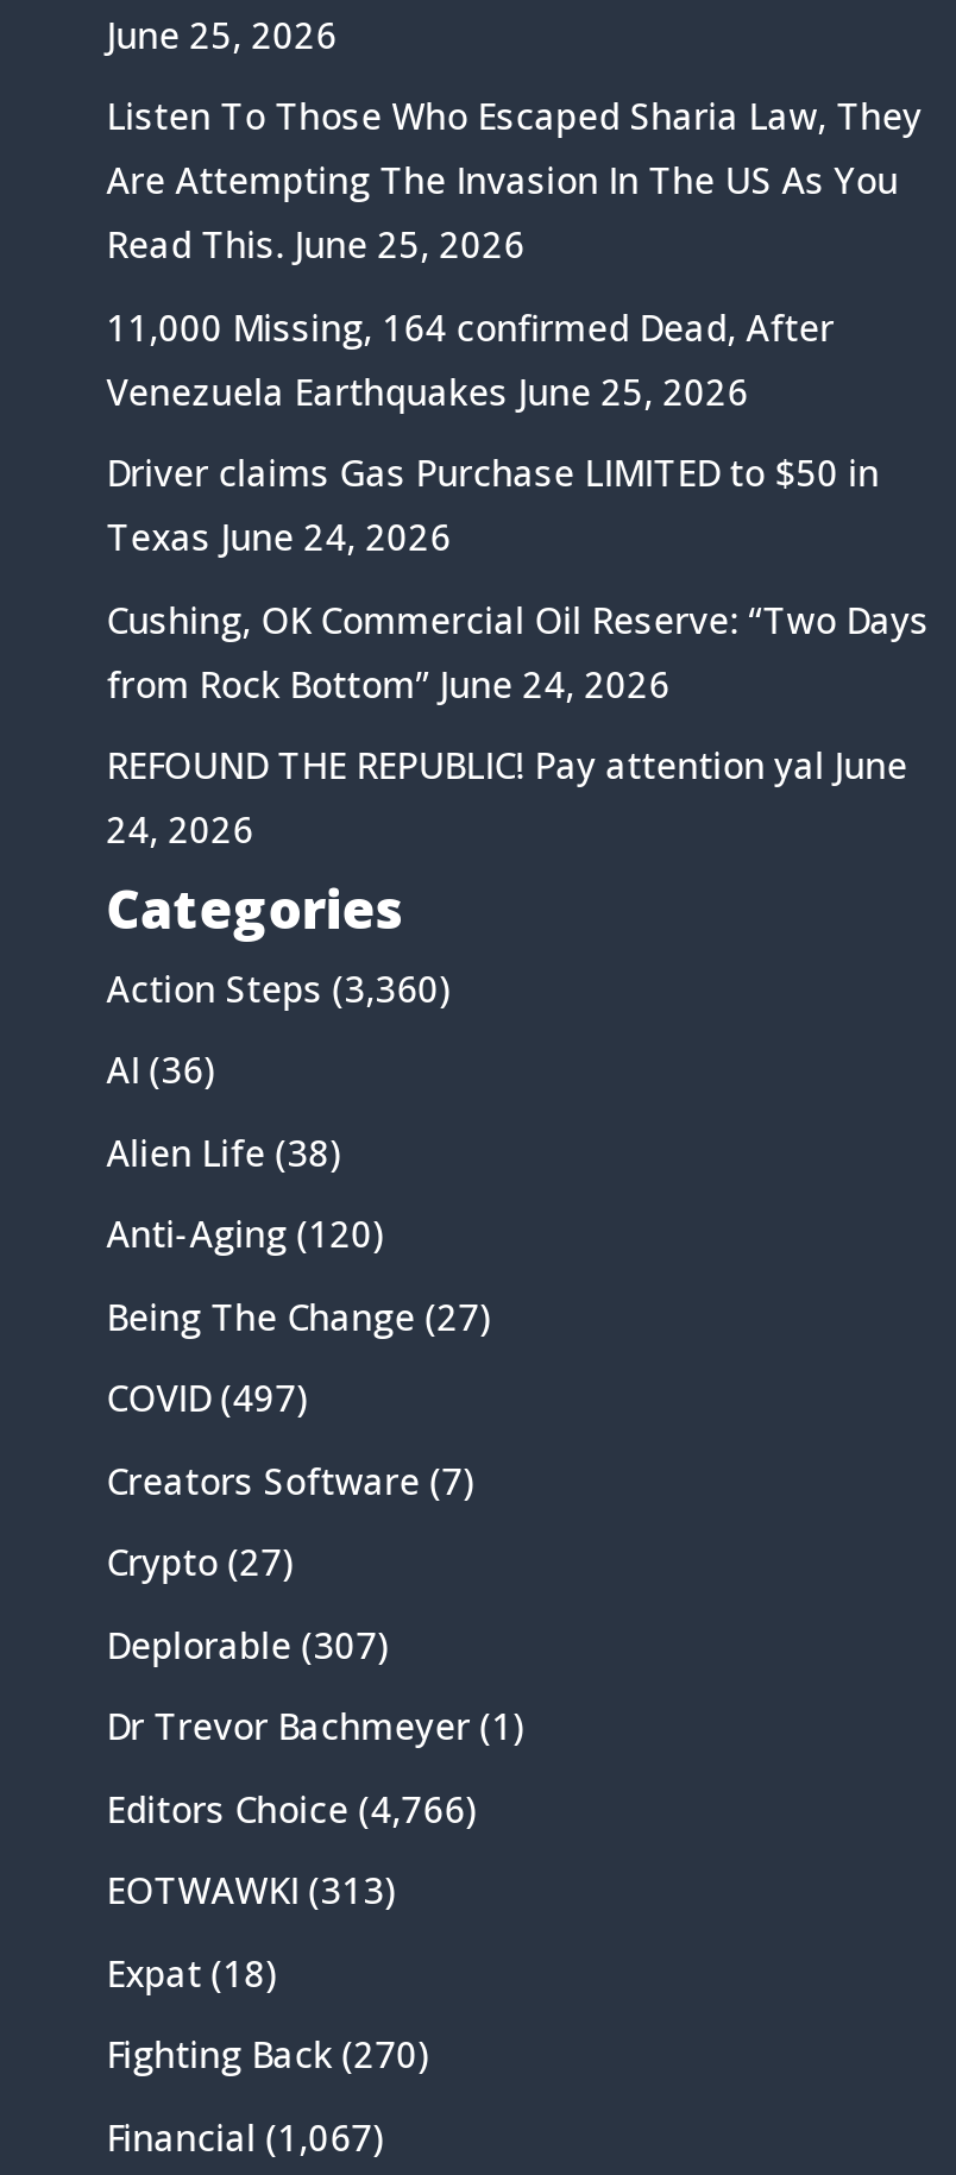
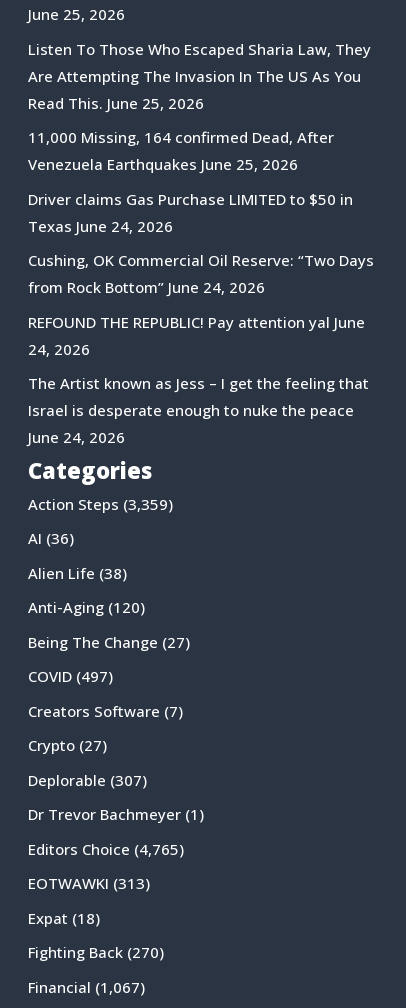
+ The Artist known as Jess – I get the feeling that
+ Israel is desperate enough to nuke the peace
+ June 24, 2026

- Action Steps (3,360)
+ Action Steps (3,359)

- Editors Choice (4,766)
+ Editors Choice (4,765)
